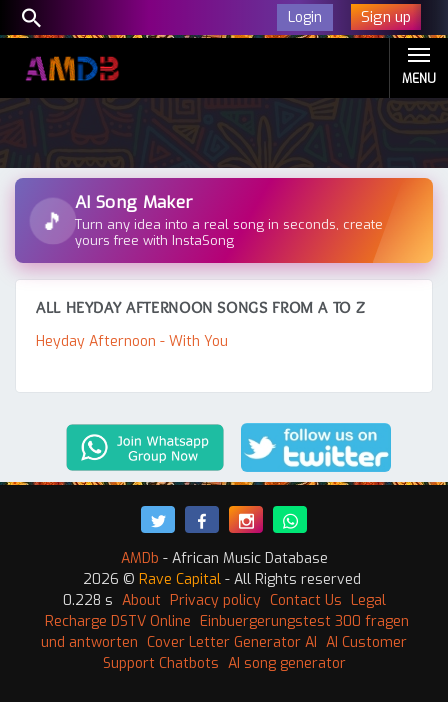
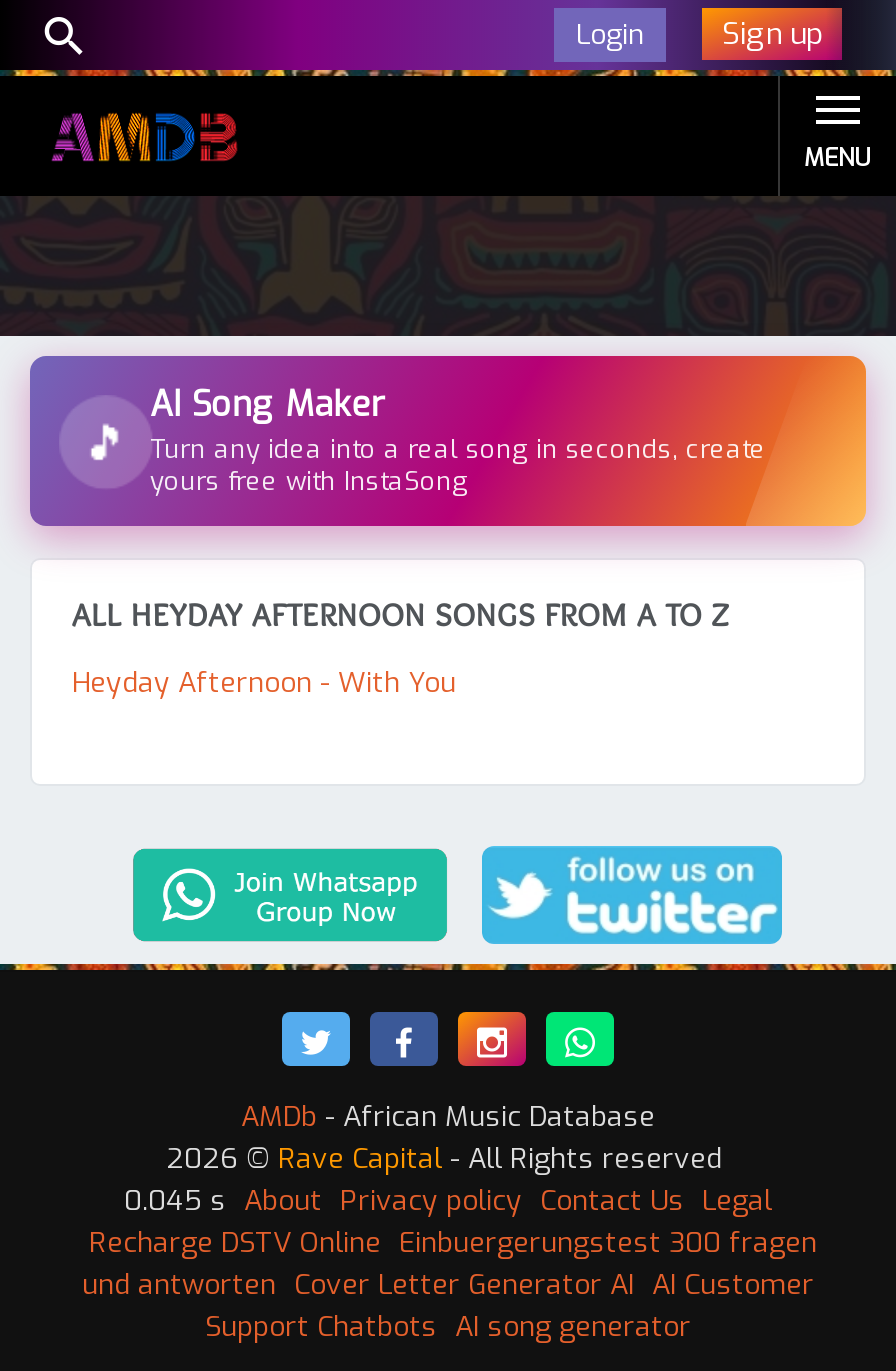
- 0.228 s About Privacy policy Contact Us Legal
+ 0.045 s About Privacy policy Contact Us Legal
